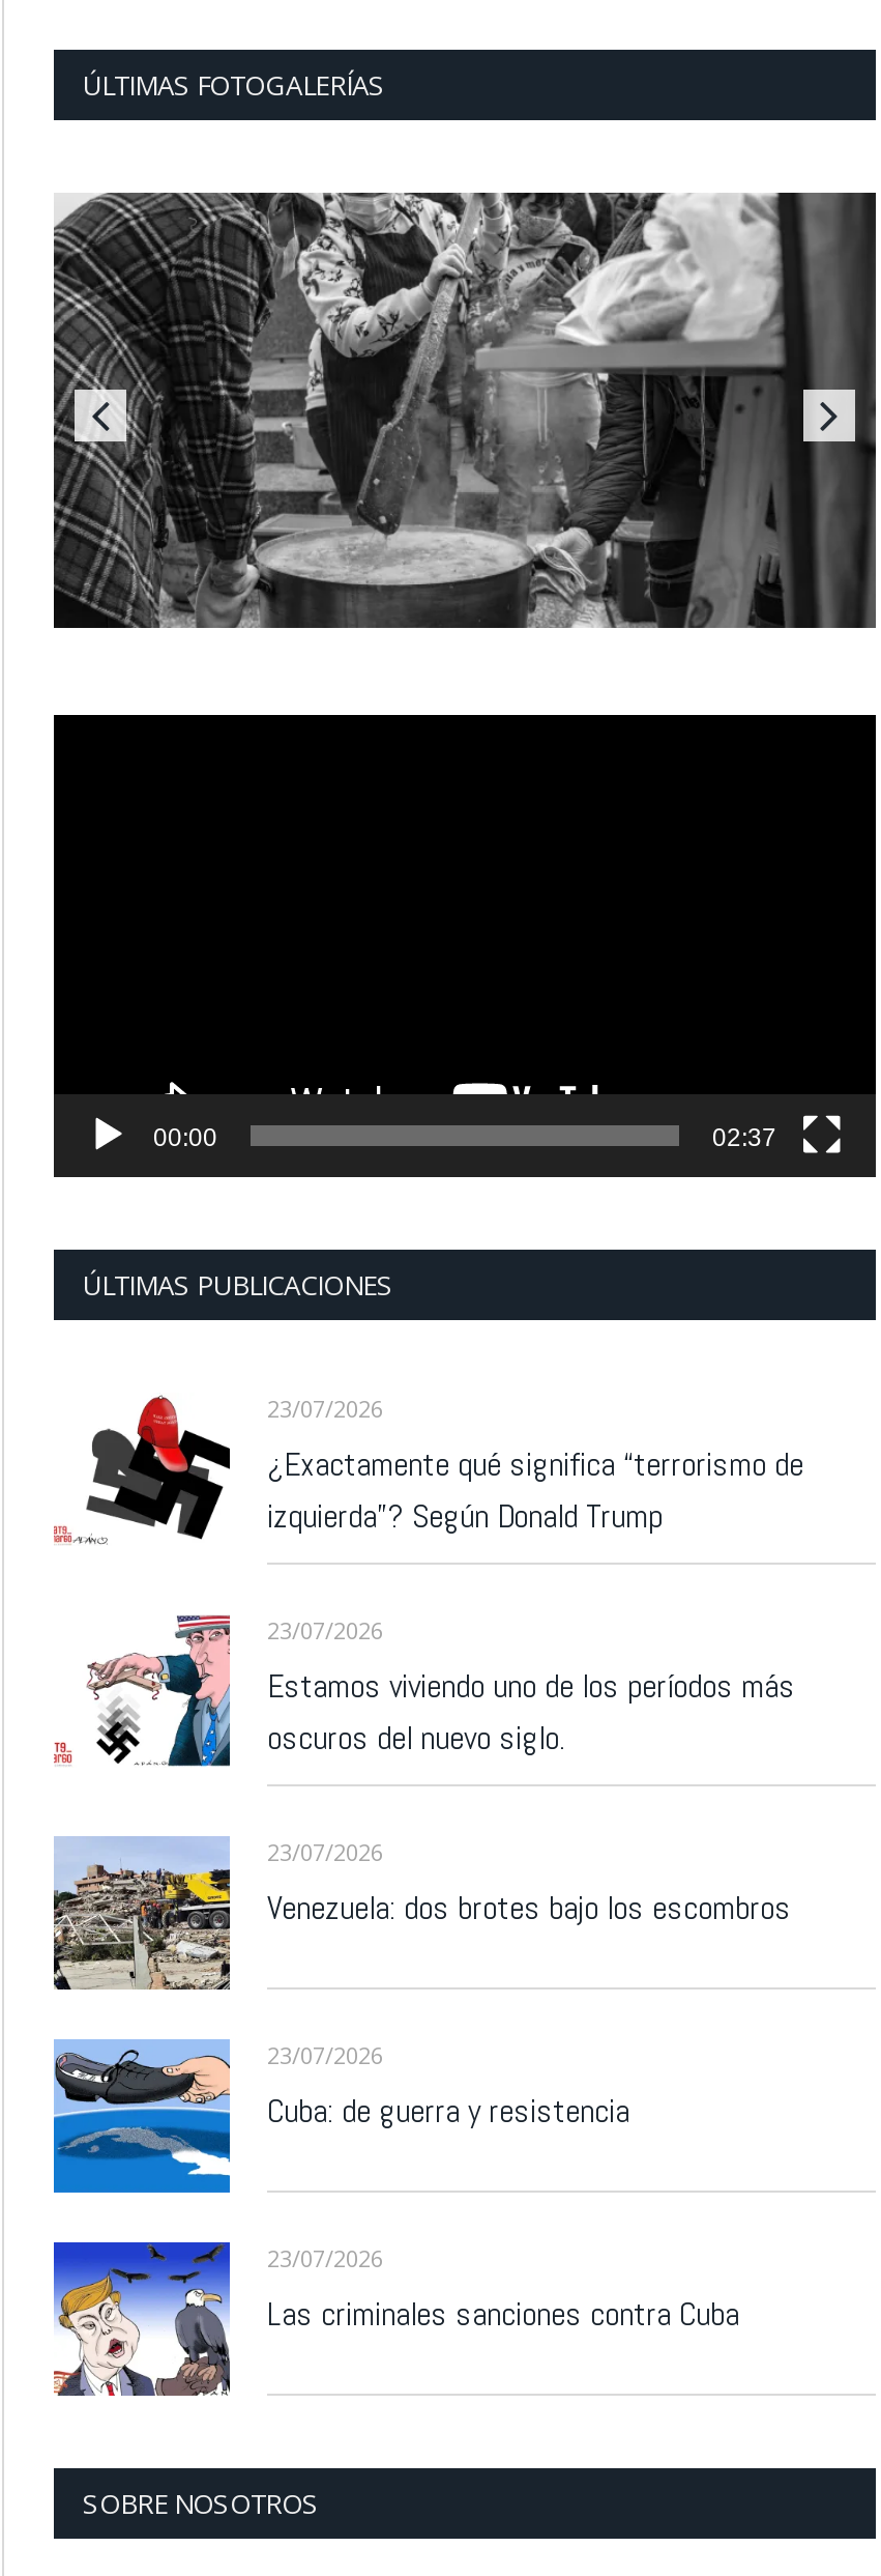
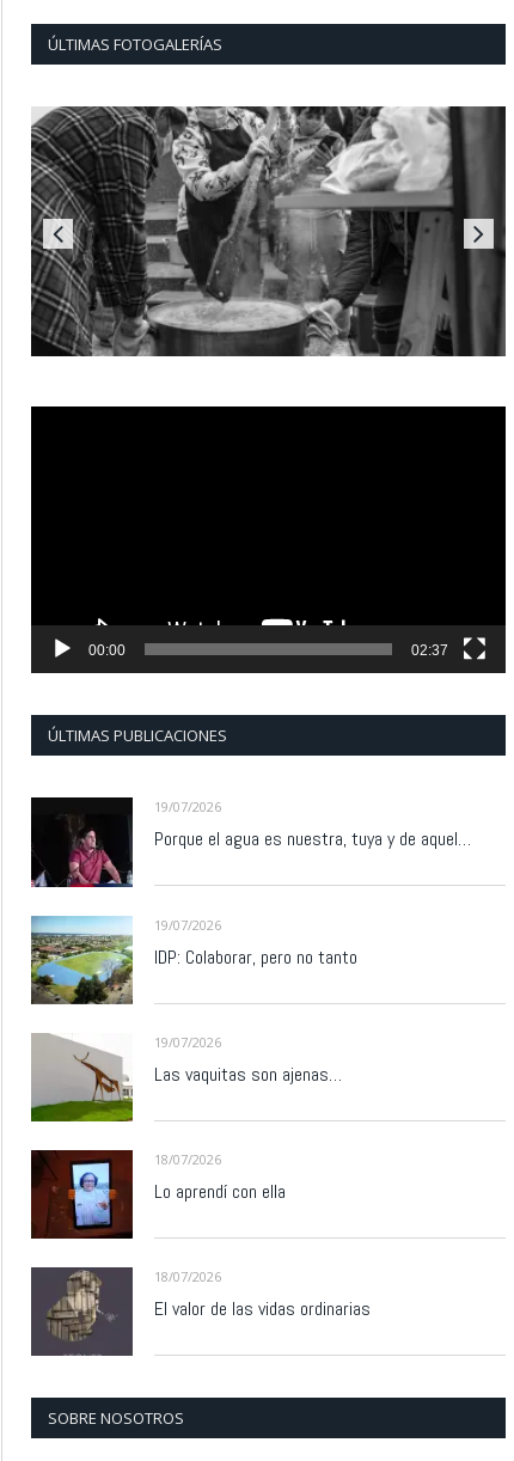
- [image]
- 23/07/2026
- ¿Exactamente qué significa “terrorismo de
- izquierda”? Según Donald Trump
+ [image]
+ 19/07/2026
+ Porque el agua es nuestra, tuya y de aquel…

- [image]
- 23/07/2026
- Estamos viviendo uno de los períodos más
- oscuros del nuevo siglo.
+ [image]
+ 19/07/2026
+ IDP: Colaborar, pero no tanto

- [image]
- 23/07/2026
- Venezuela: dos brotes bajo los escombros
+ [image]
+ 19/07/2026
+ Las vaquitas son ajenas…

- [image]
- 23/07/2026
- Cuba: de guerra y resistencia
+ [image]
+ 18/07/2026
+ Lo aprendí con ella

- [image]
- 23/07/2026
- Las criminales sanciones contra Cuba
+ [image]
+ 18/07/2026
+ El valor de las vidas ordinarias
